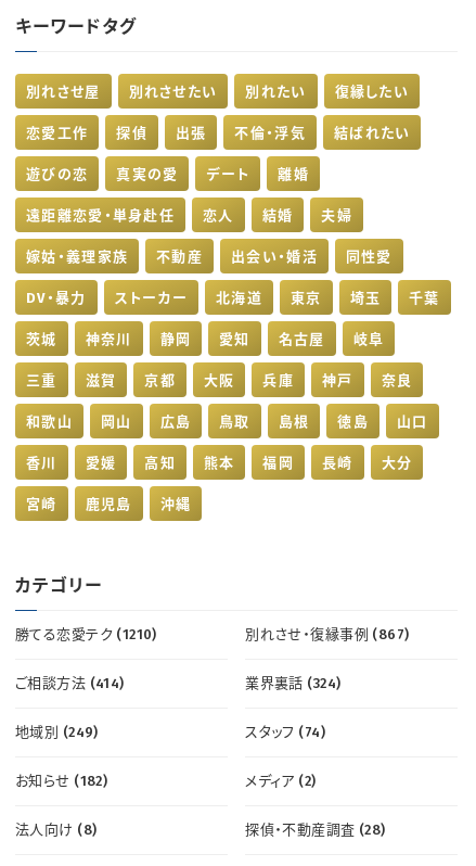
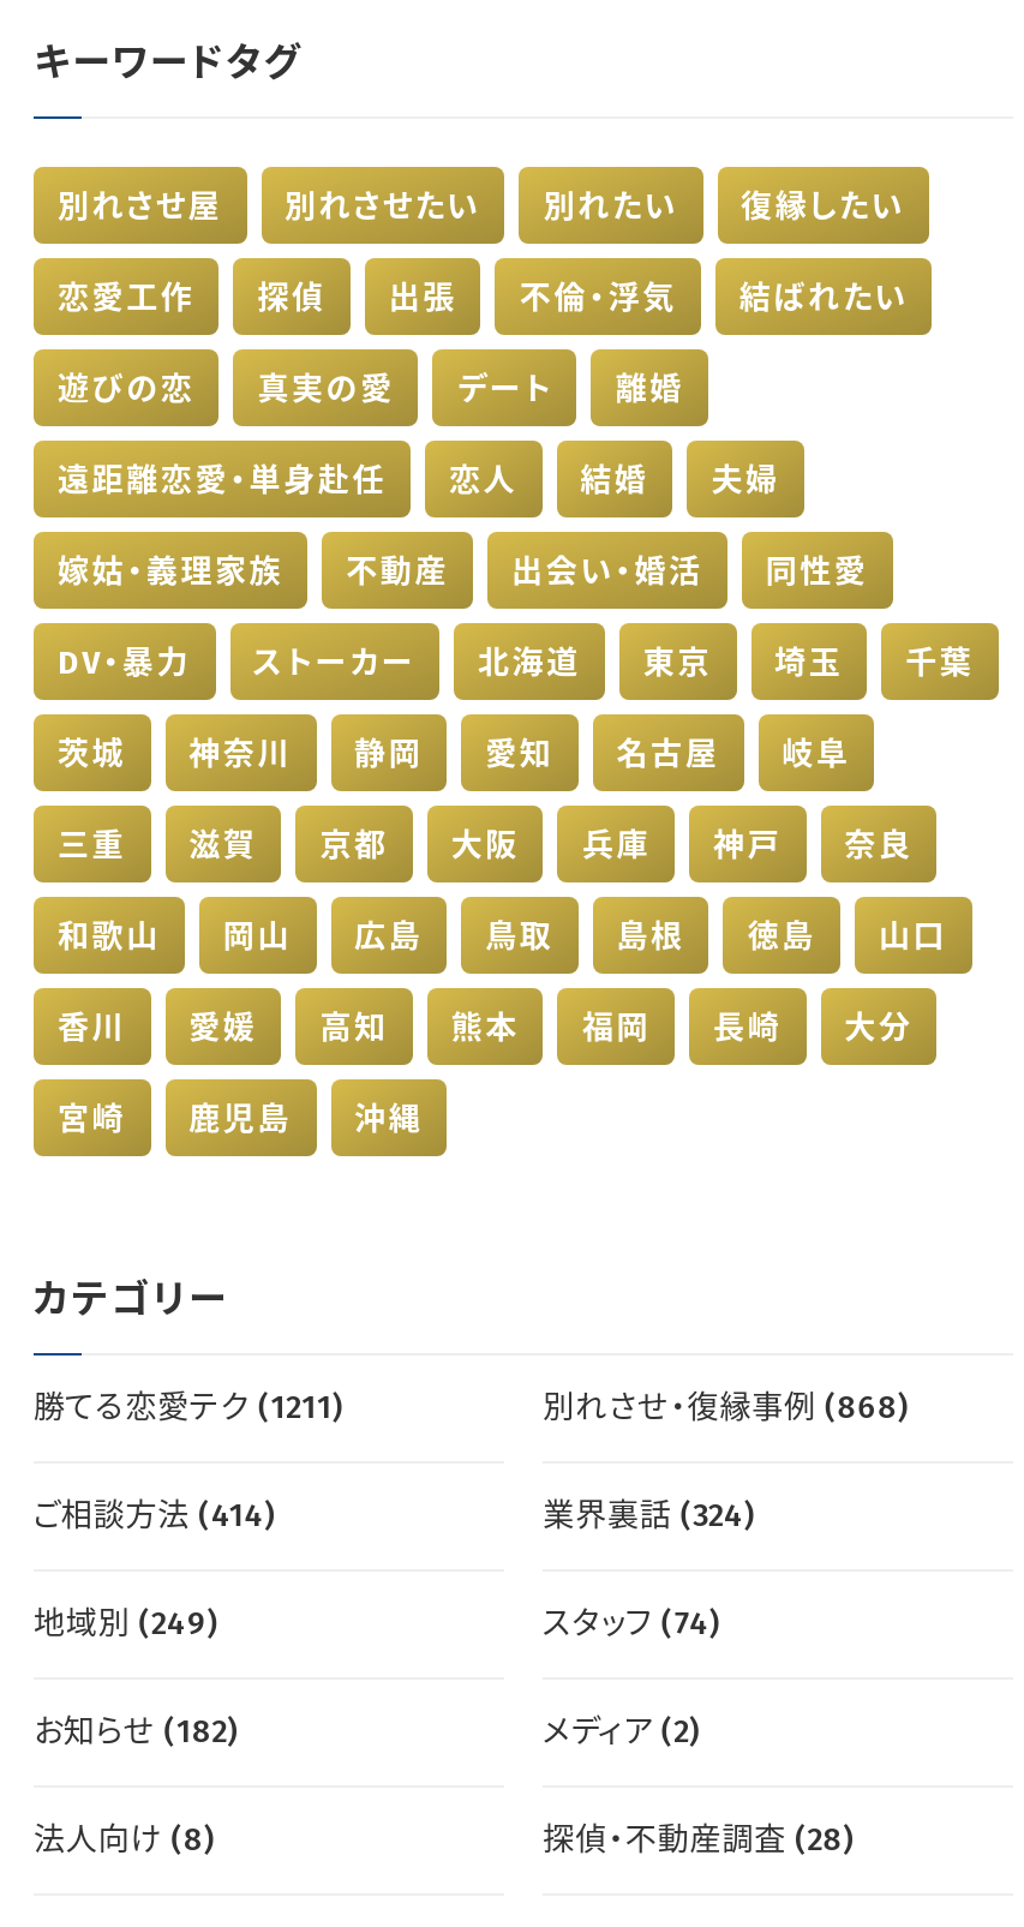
- 勝てる恋愛テク (1210)
+ 勝てる恋愛テク (1211)

- 別れさせ・復縁事例 (867)
+ 別れさせ・復縁事例 (868)
